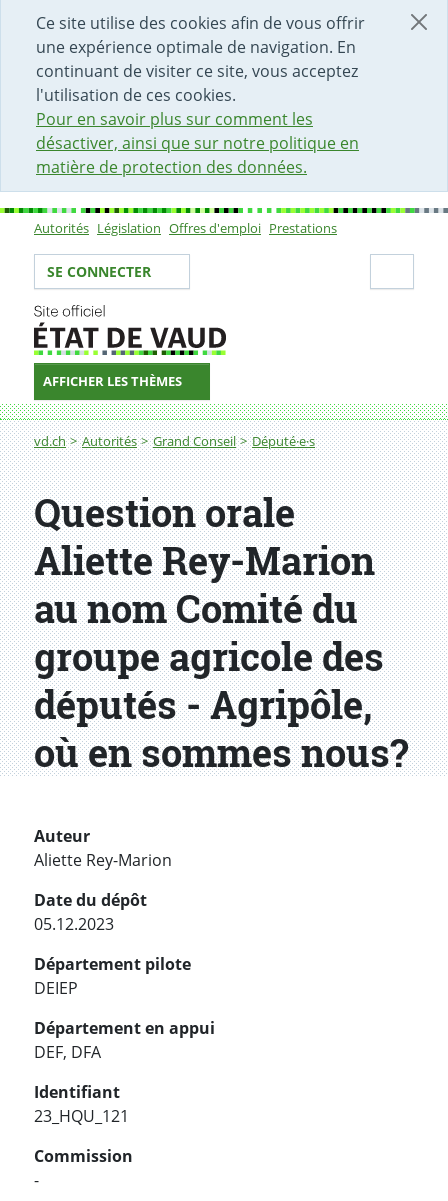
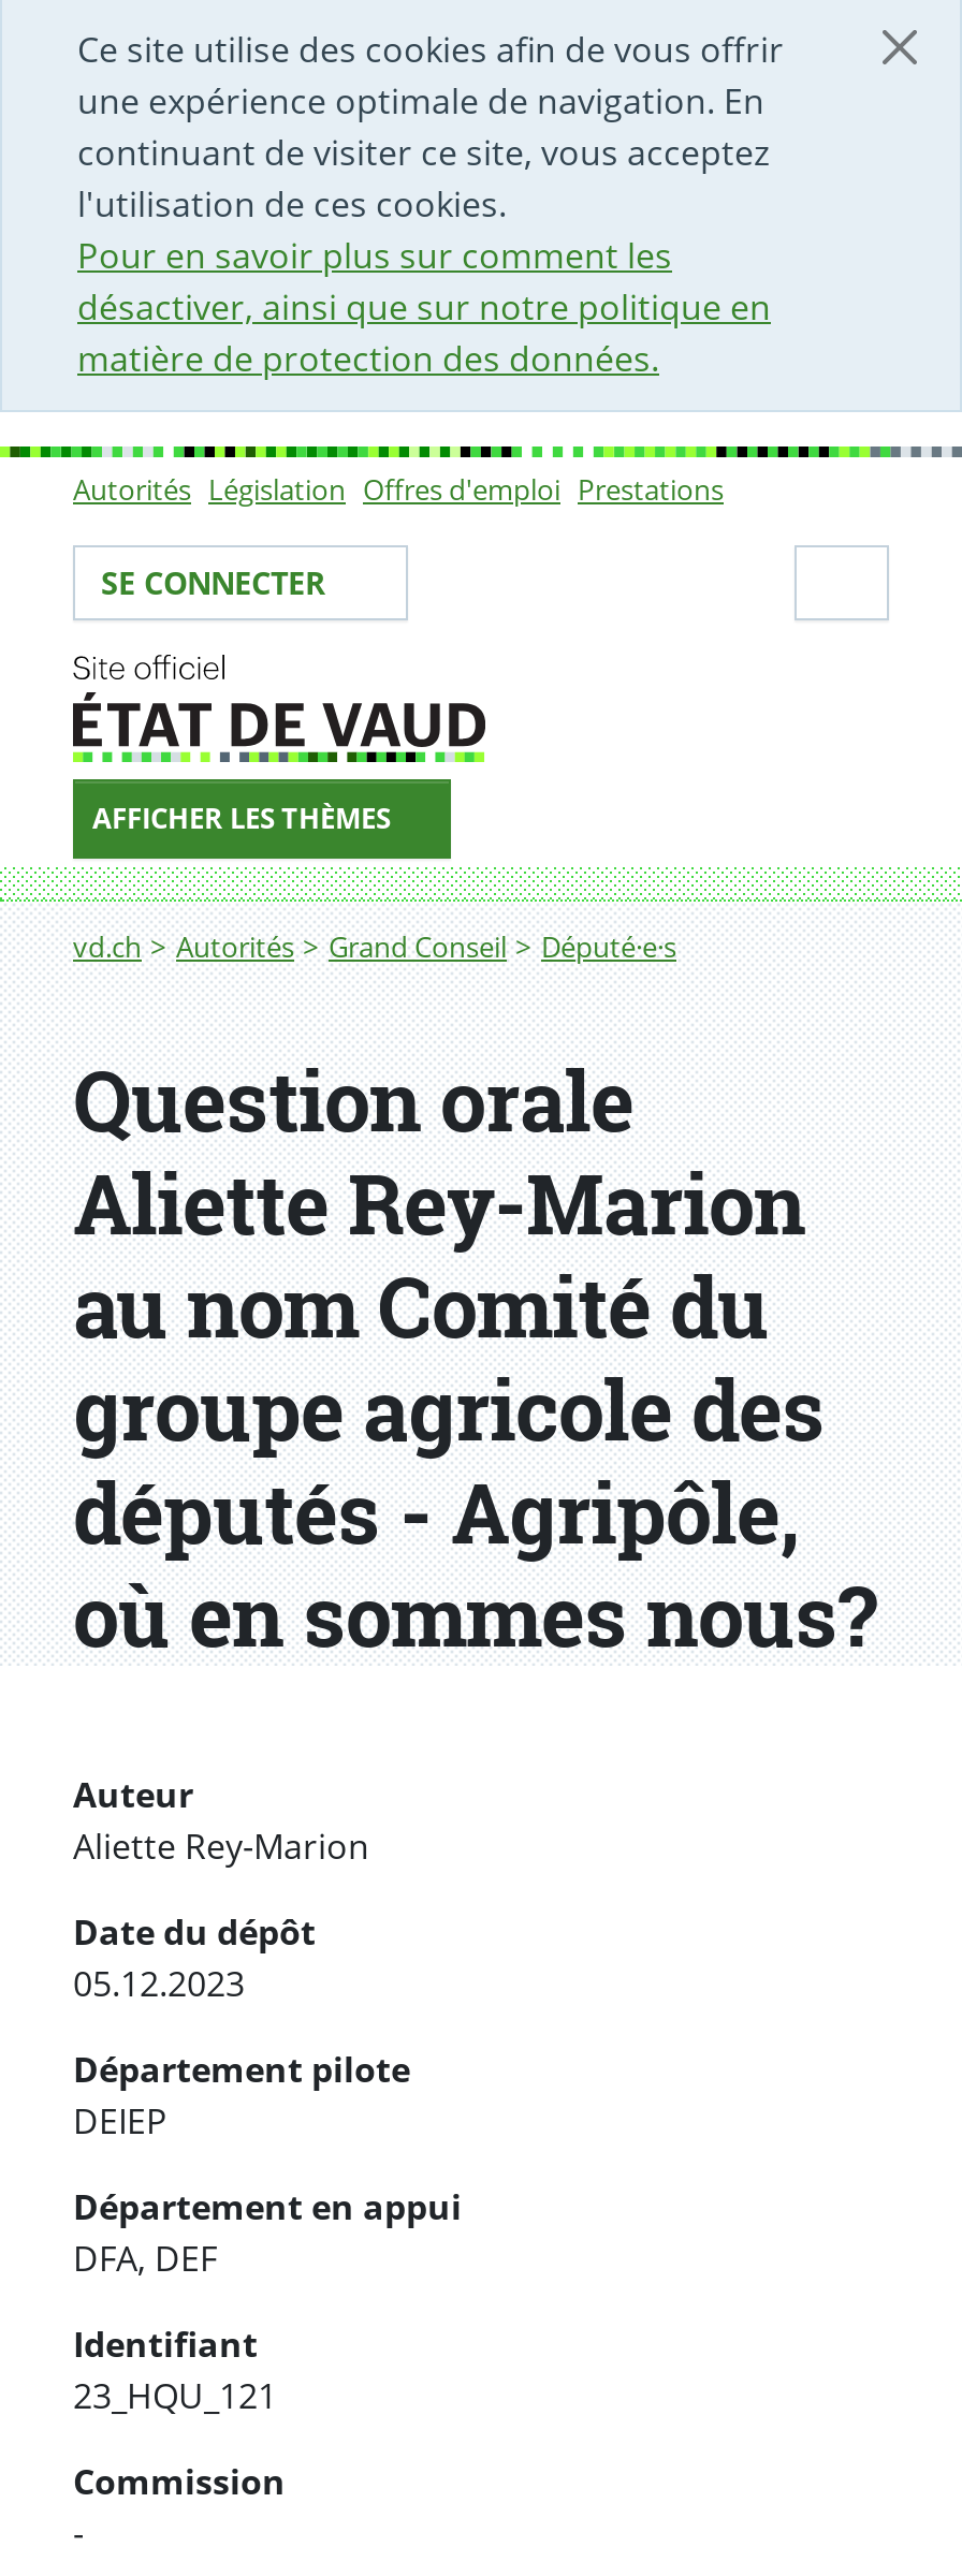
- DEF, DFA
+ DFA, DEF
